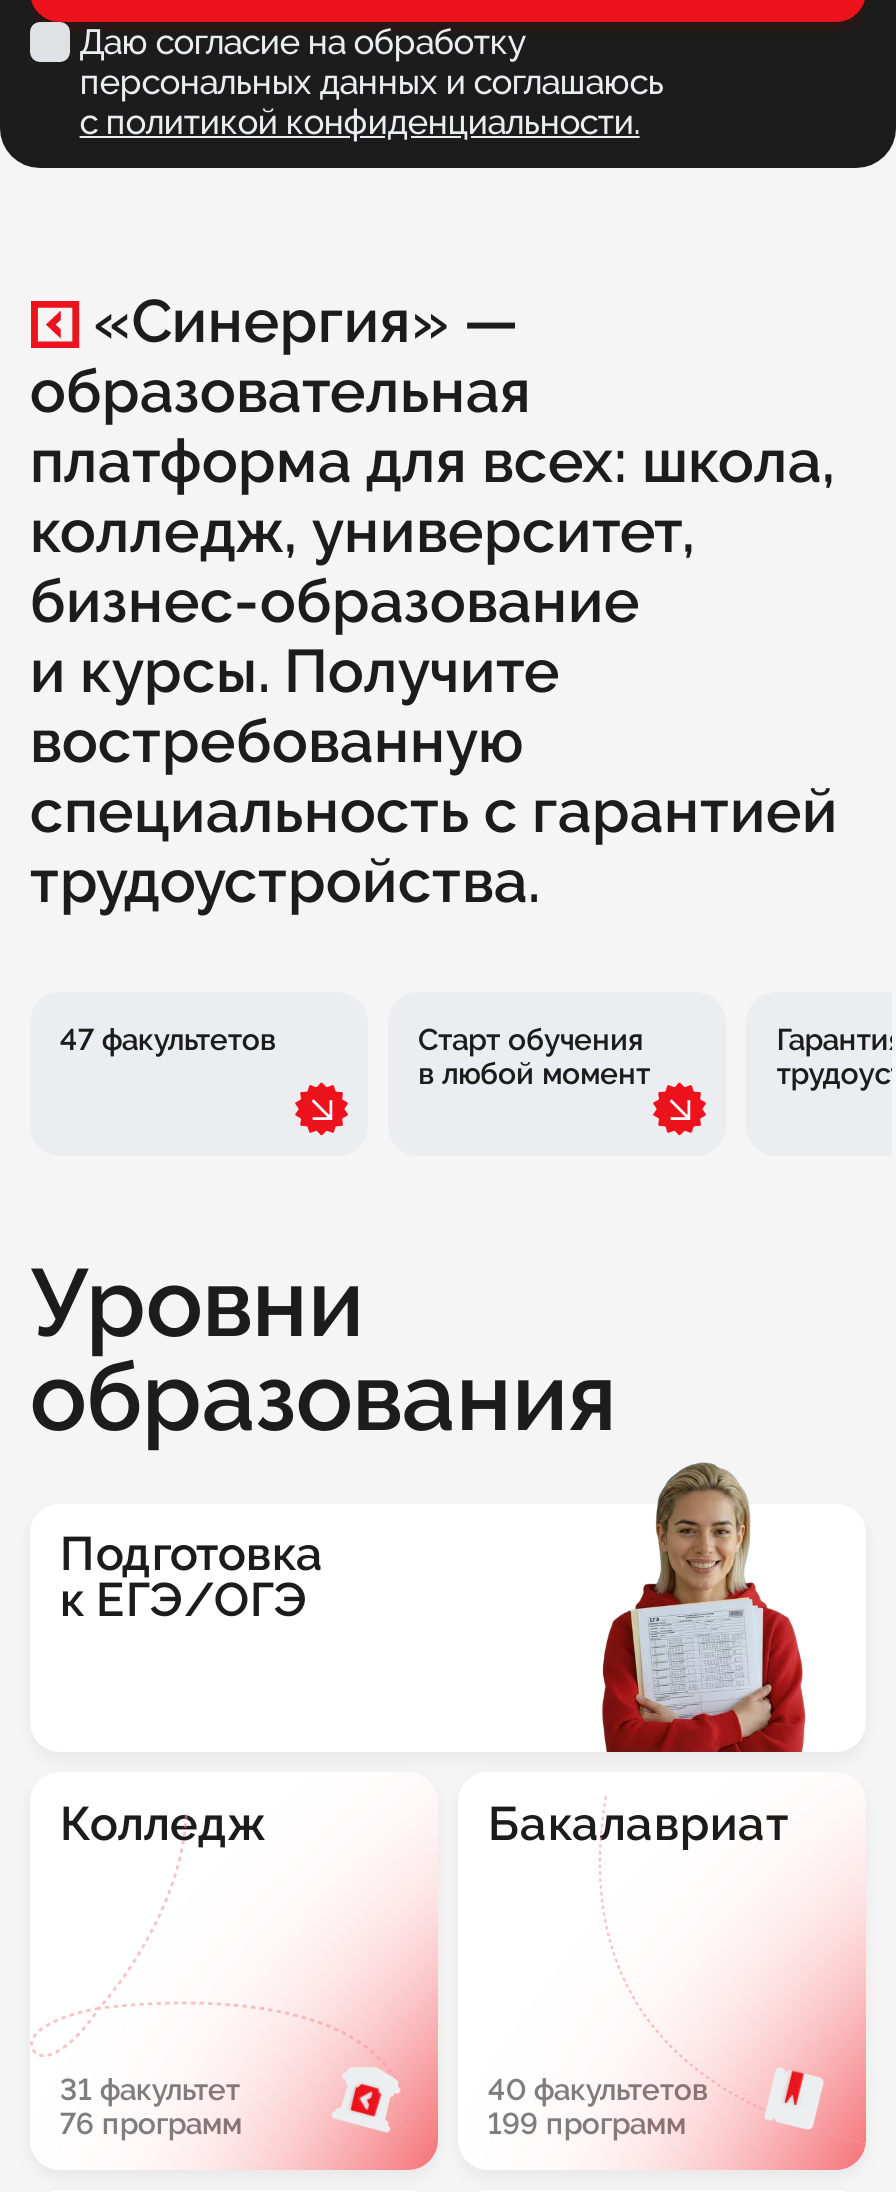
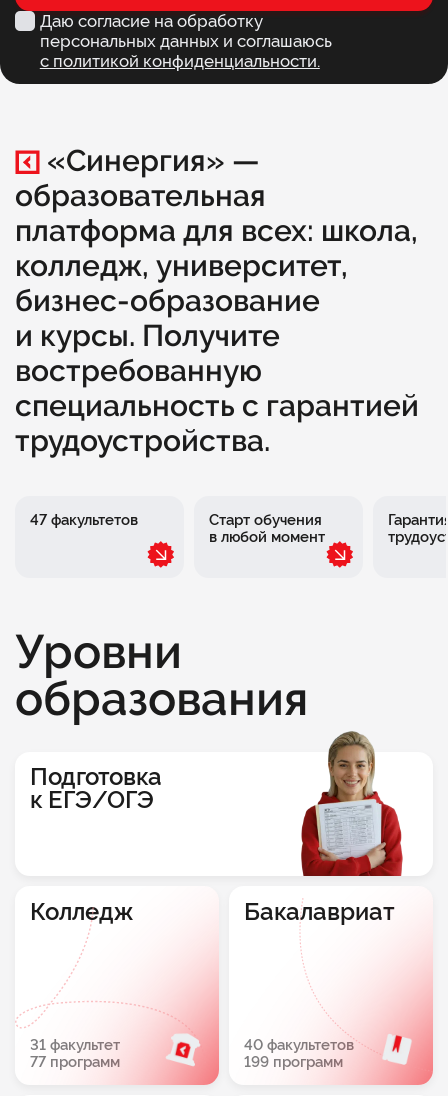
- 76 программ
+ 77 программ
